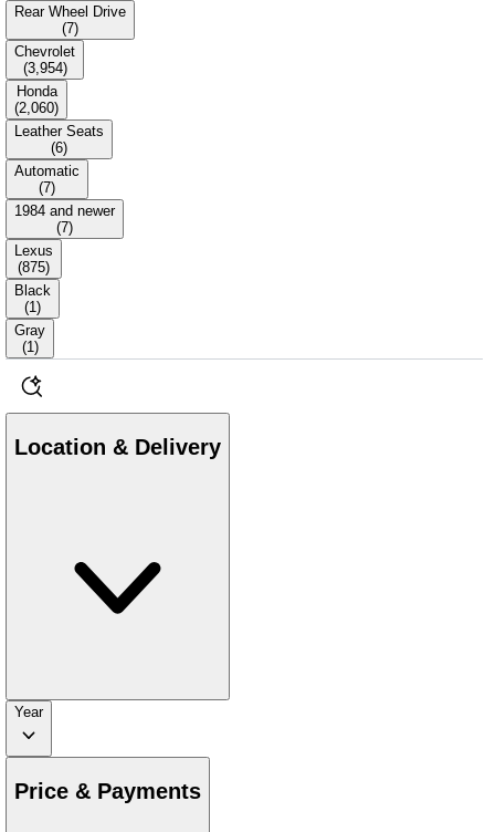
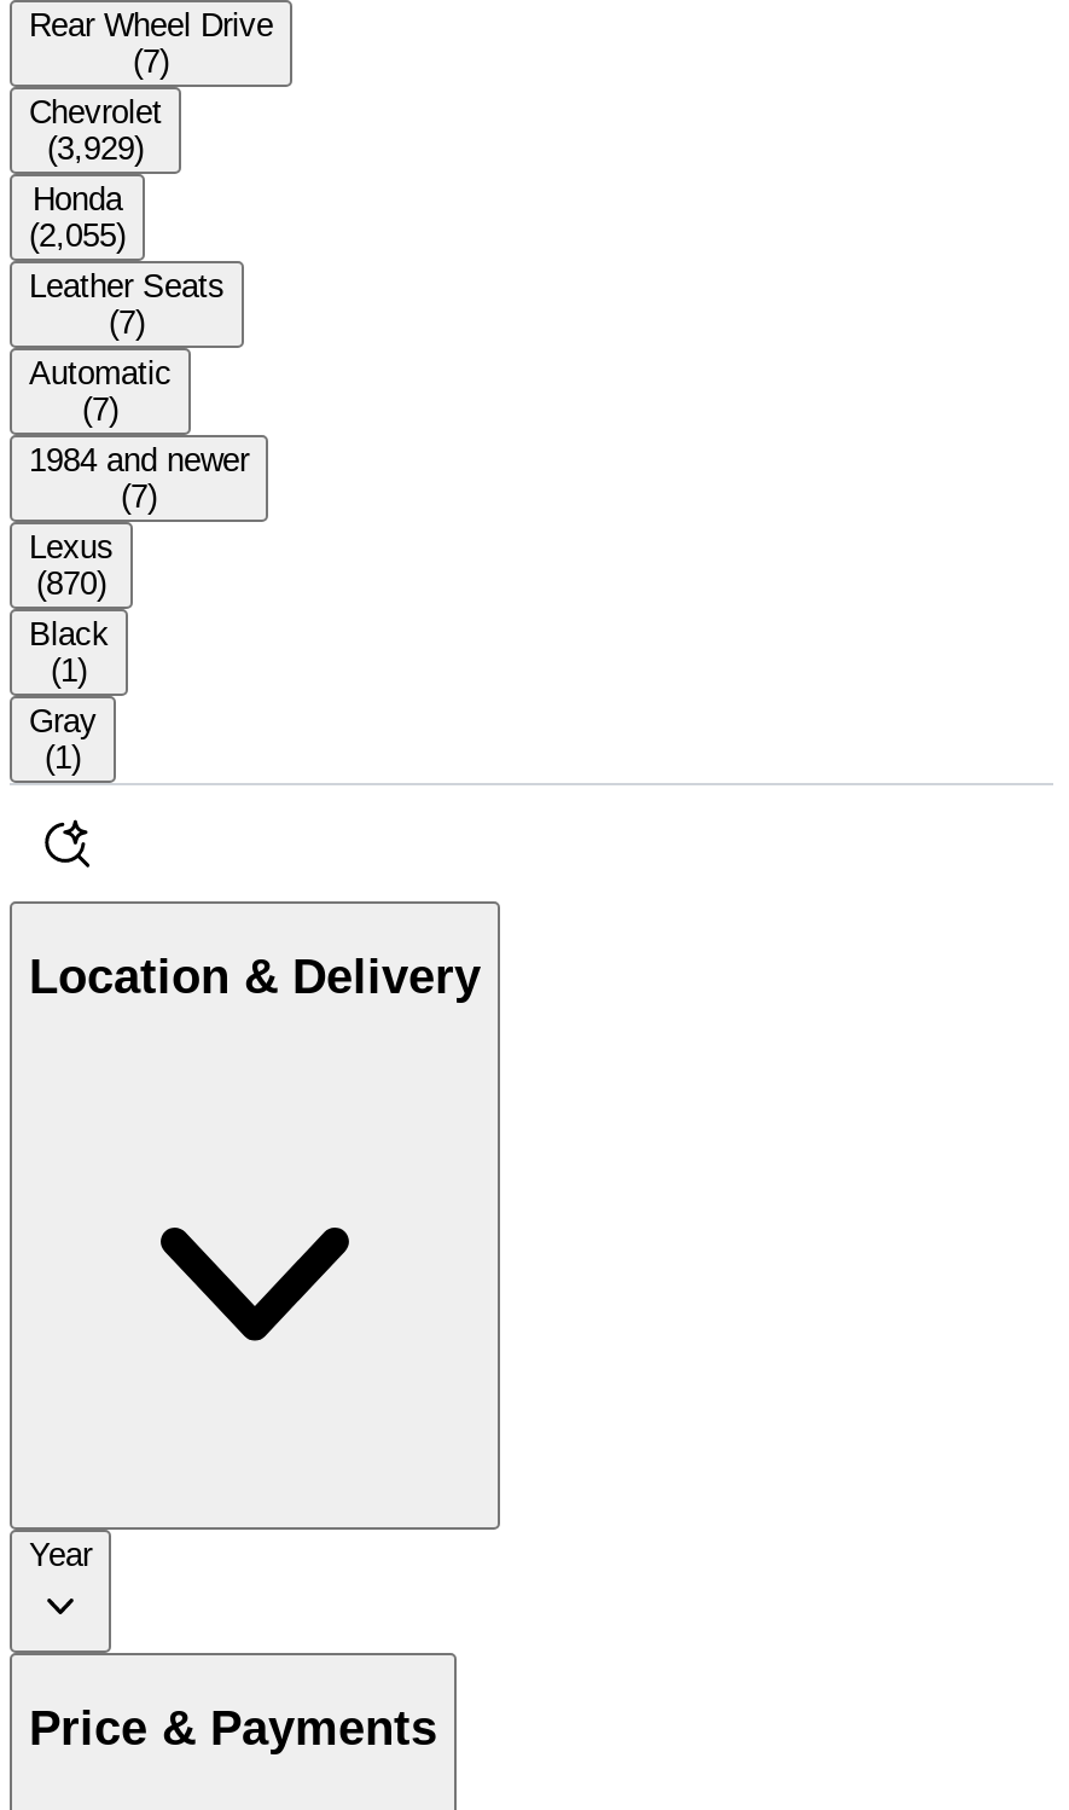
- (3,954)
+ (3,929)

- (2,060)
+ (2,055)

- (6)
+ (7)

- (875)
+ (870)
